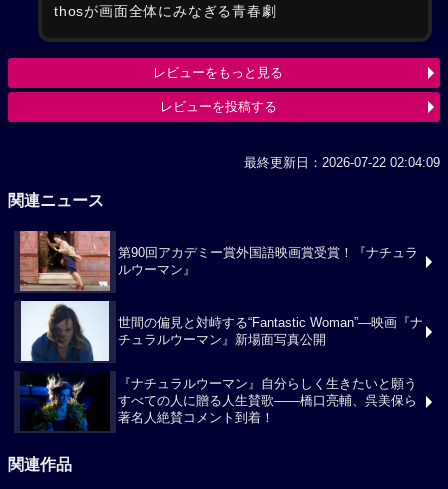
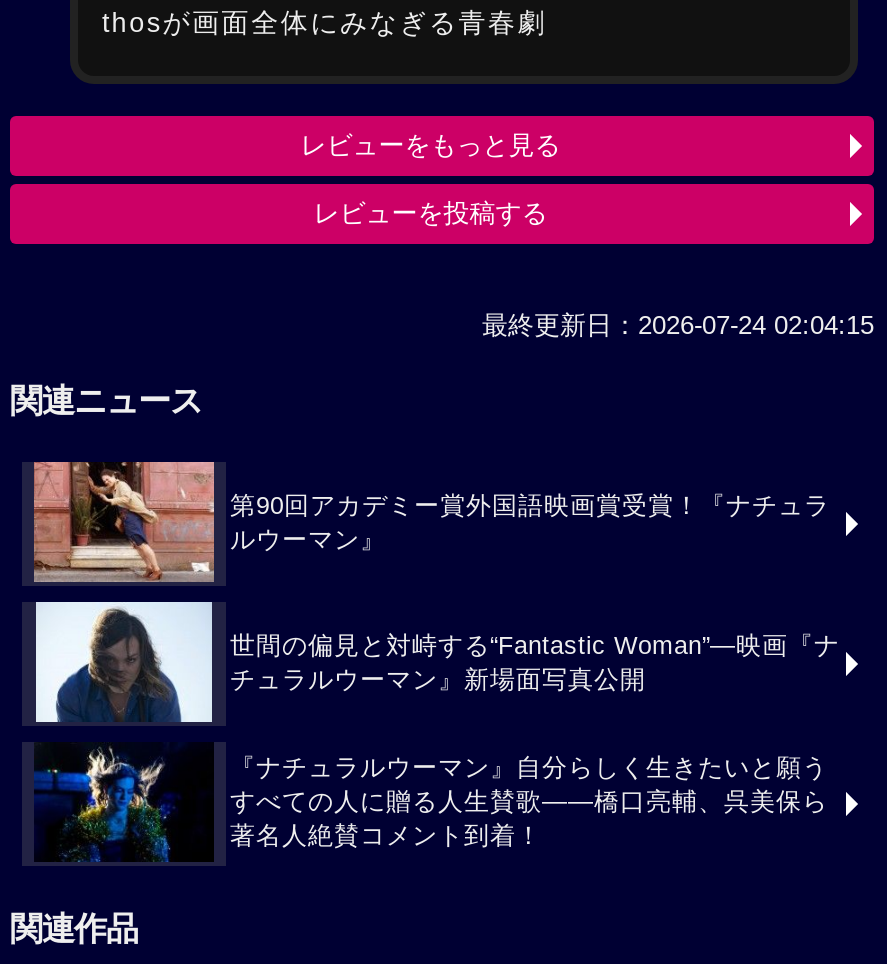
- 最終更新日：2026-07-22 02:04:09
+ 最終更新日：2026-07-24 02:04:15
